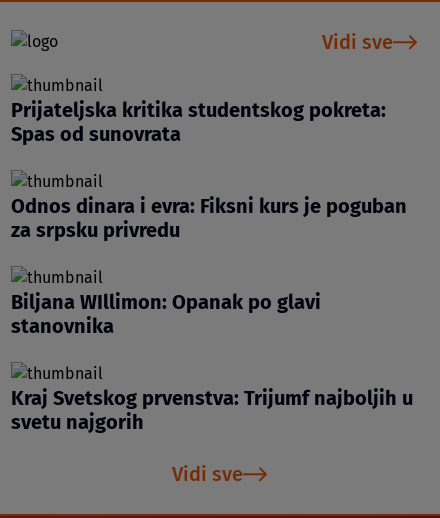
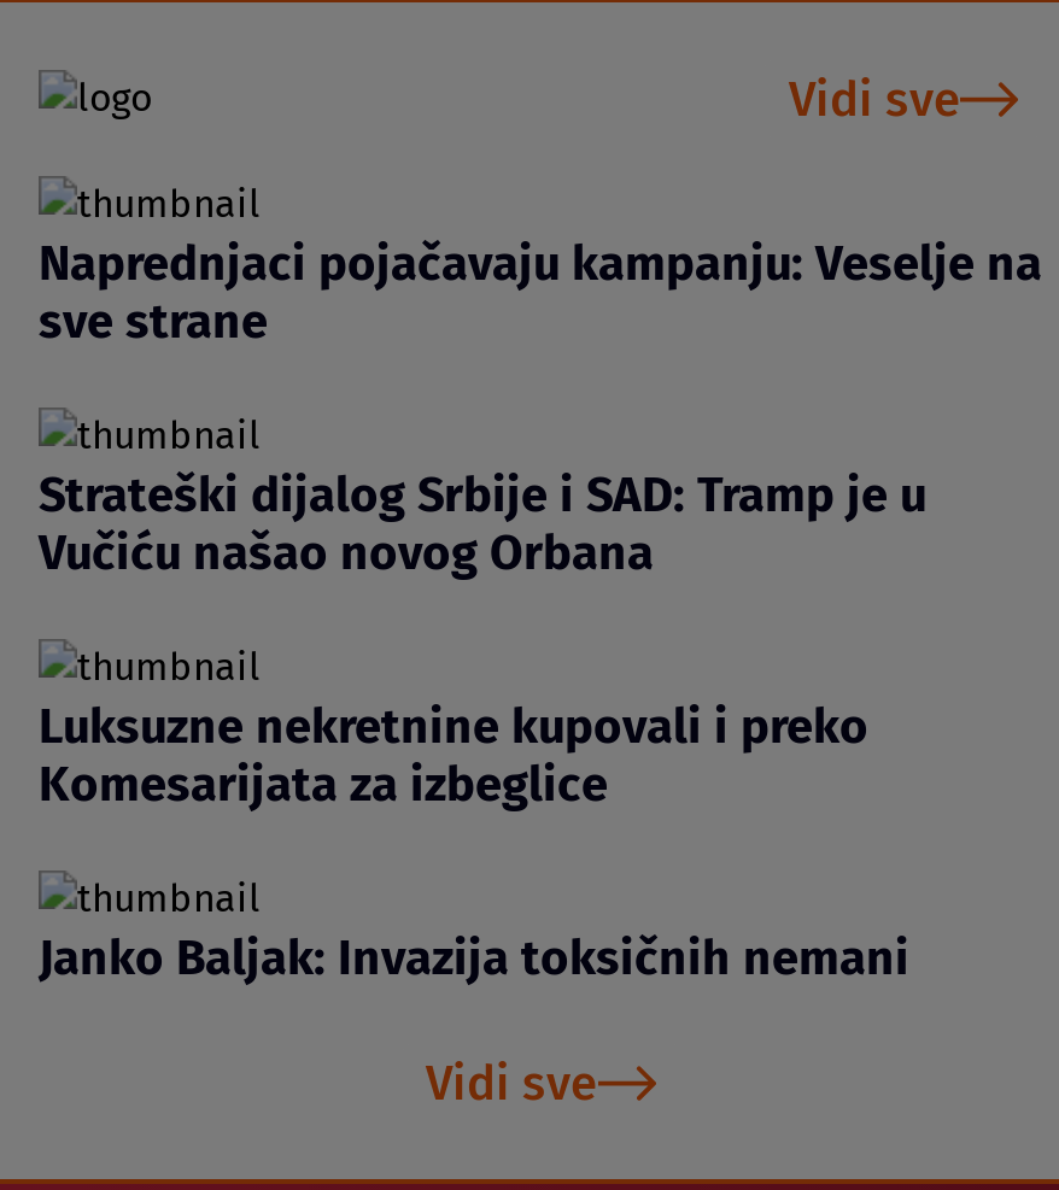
- Prijateljska kritika studentskog pokreta:
- Spas od sunovrata
+ Naprednjaci pojačavaju kampanju: Veselje na
+ sve strane

- Odnos dinara i evra: Fiksni kurs je poguban
- za srpsku privredu
+ Strateški dijalog Srbije i SAD: Tramp je u
+ Vučiću našao novog Orbana

- Biljana WIllimon: Opanak po glavi
- stanovnika
+ Luksuzne nekretnine kupovali i preko
+ Komesarijata za izbeglice

- Kraj Svetskog prvenstva: Trijumf najboljih u
- svetu najgorih
+ Janko Baljak: Invazija toksičnih nemani
